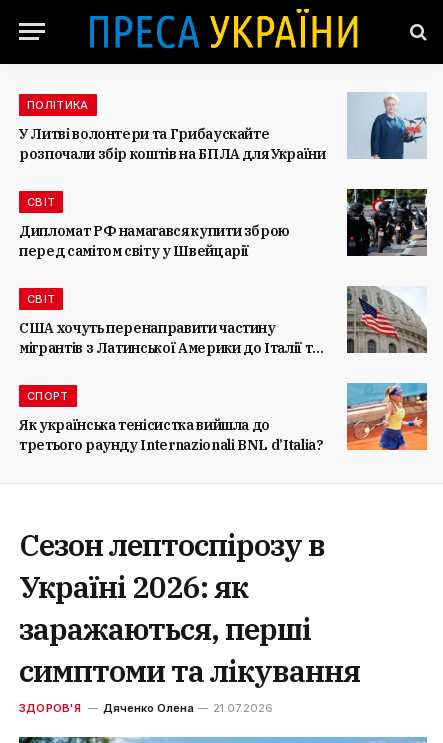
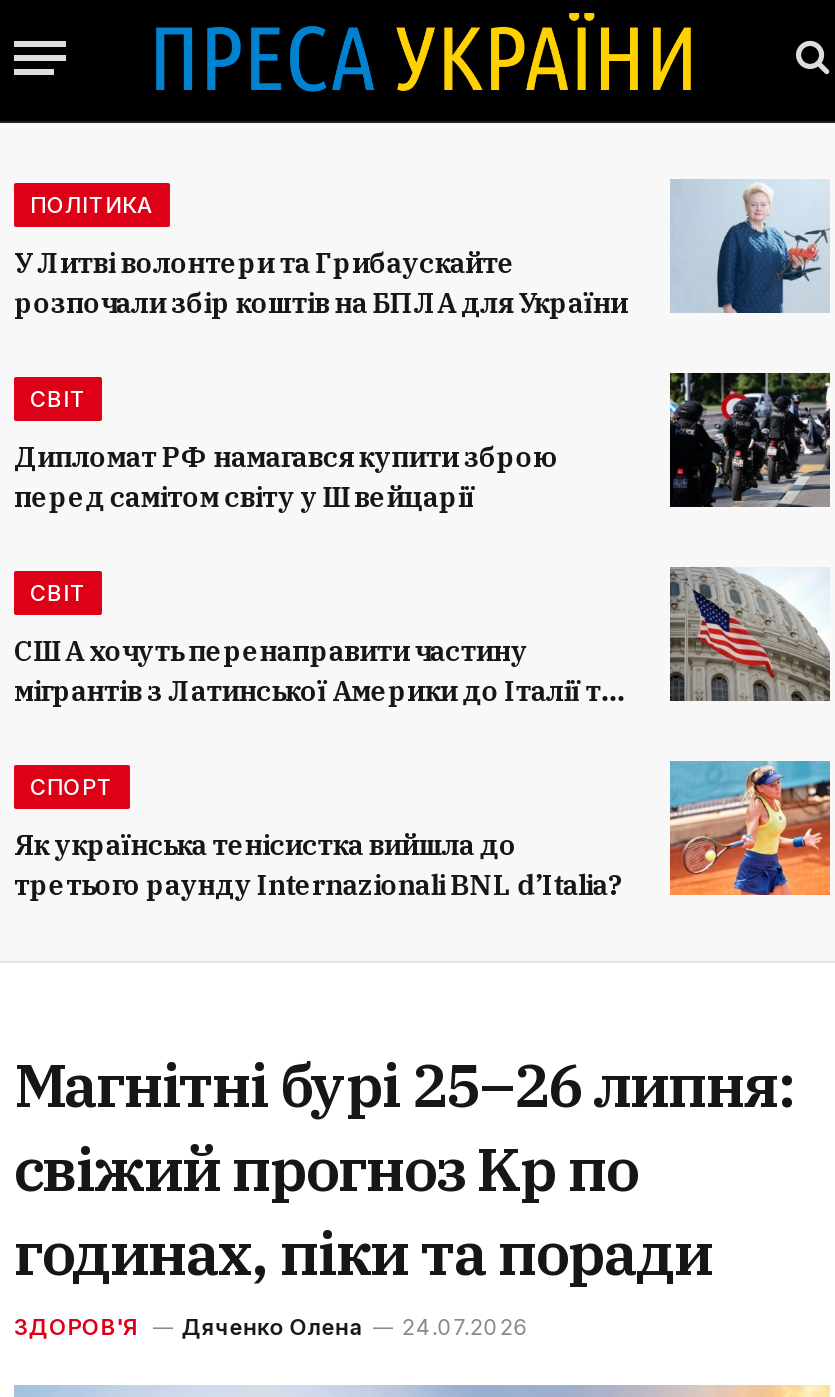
- Сезон лептоспірозу в
- Україні 2026: як
- заражаються, перші
- симптоми та лікування
+ Магнітні бурі 25–26 липня:
+ свіжий прогноз Kp по
+ годинах, піки та поради

- ЗДОРОВ'Я Дяченко Олена 21.07.2026
+ ЗДОРОВ'Я Дяченко Олена 24.07.2026
